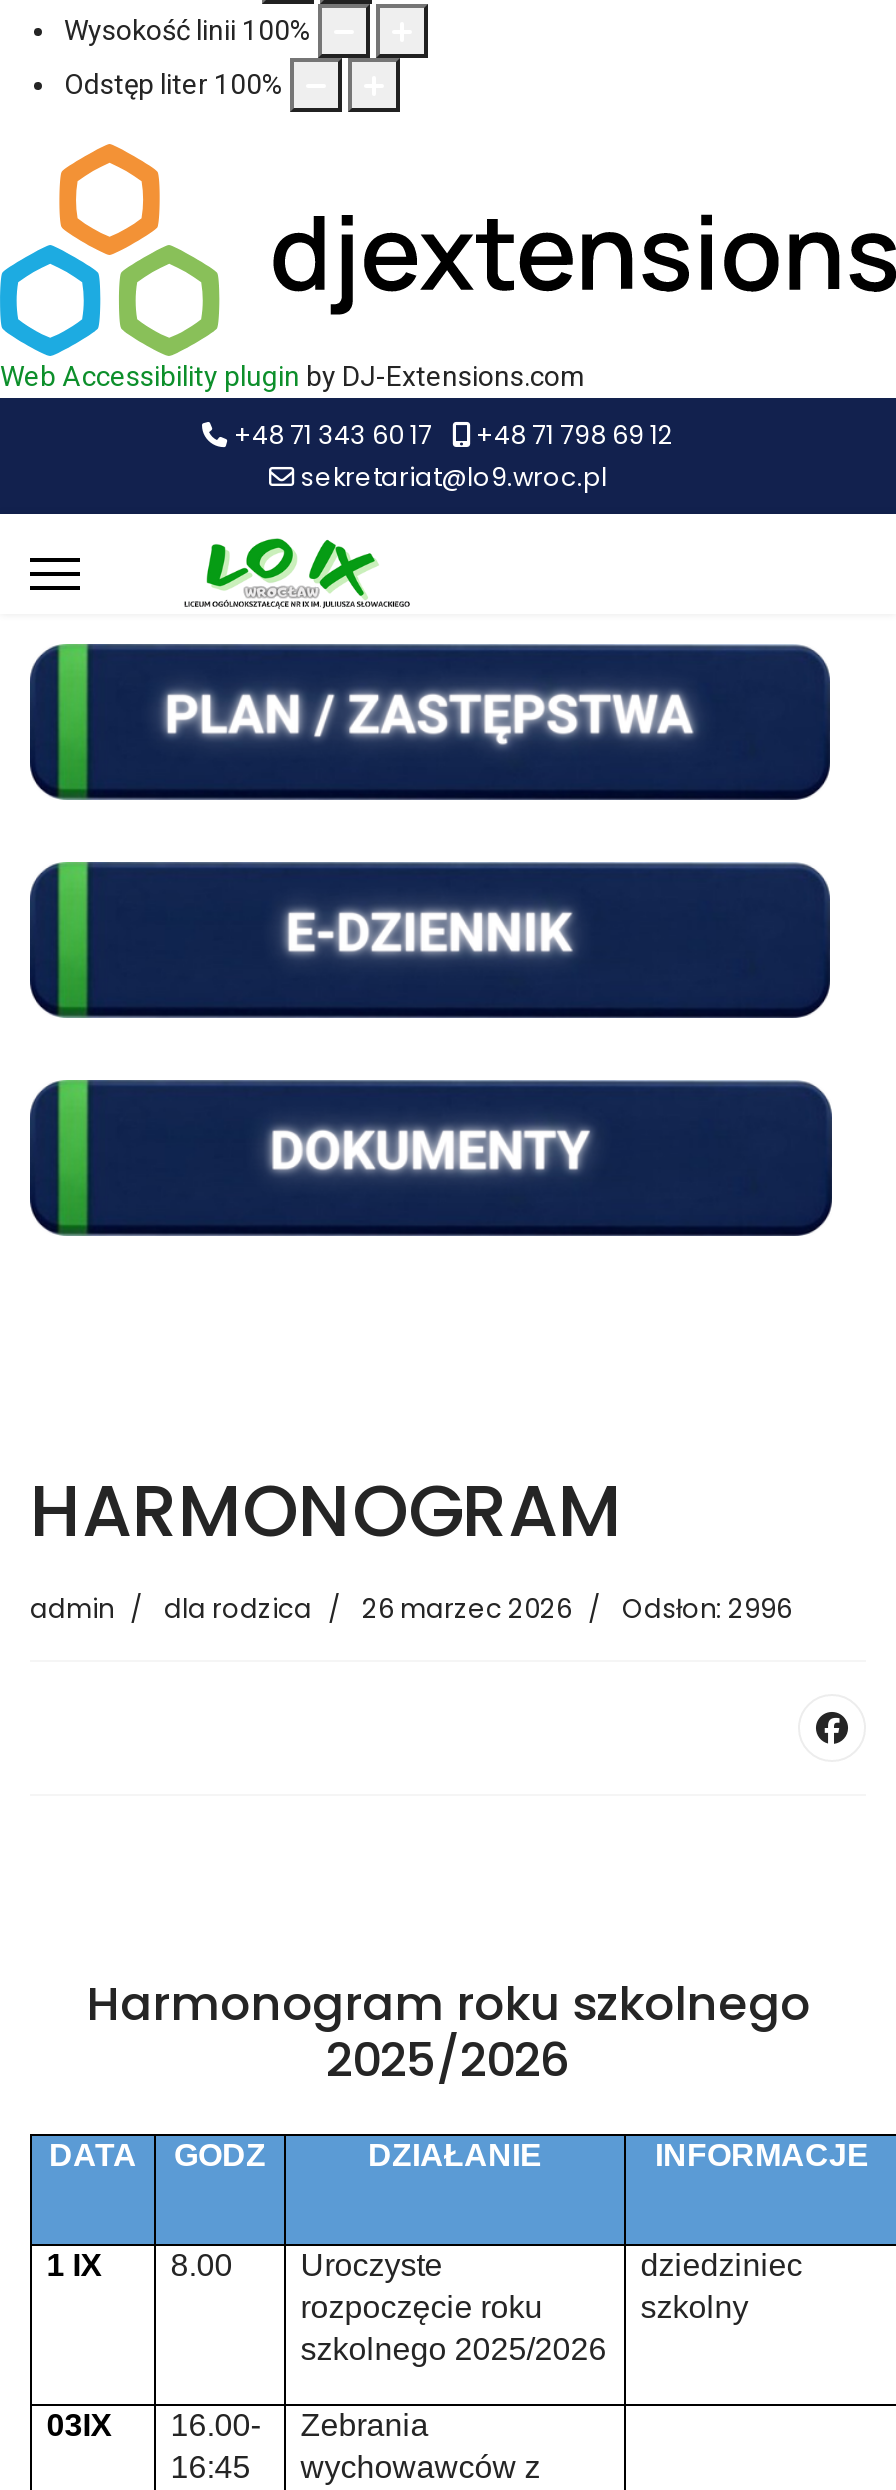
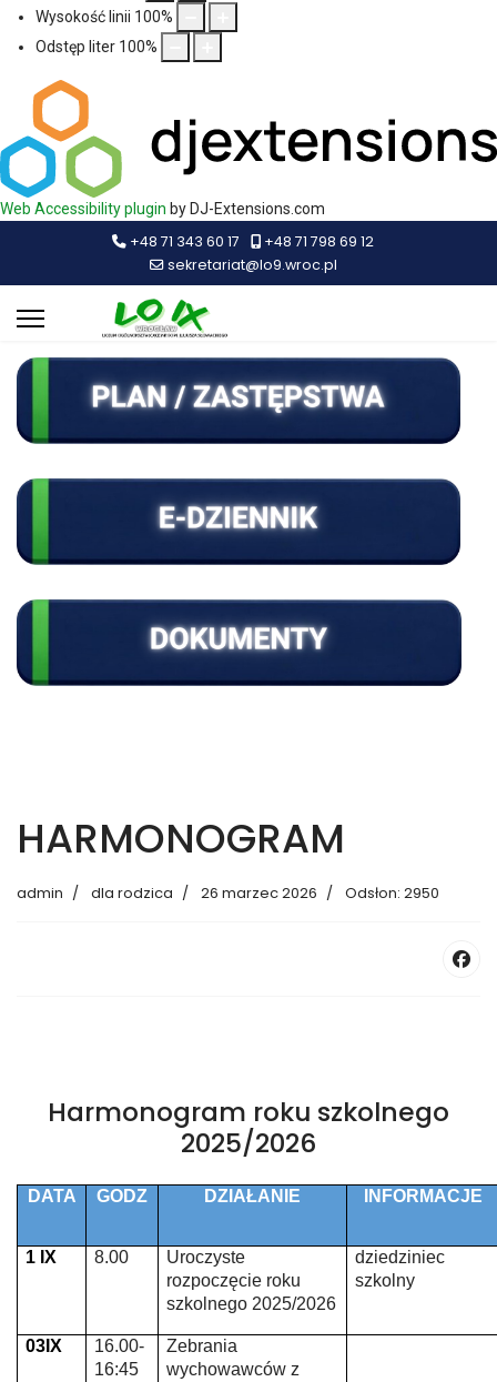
- admin dla rodzica 26 marzec 2026 Odsłon: 2996
+ admin dla rodzica 26 marzec 2026 Odsłon: 2950
